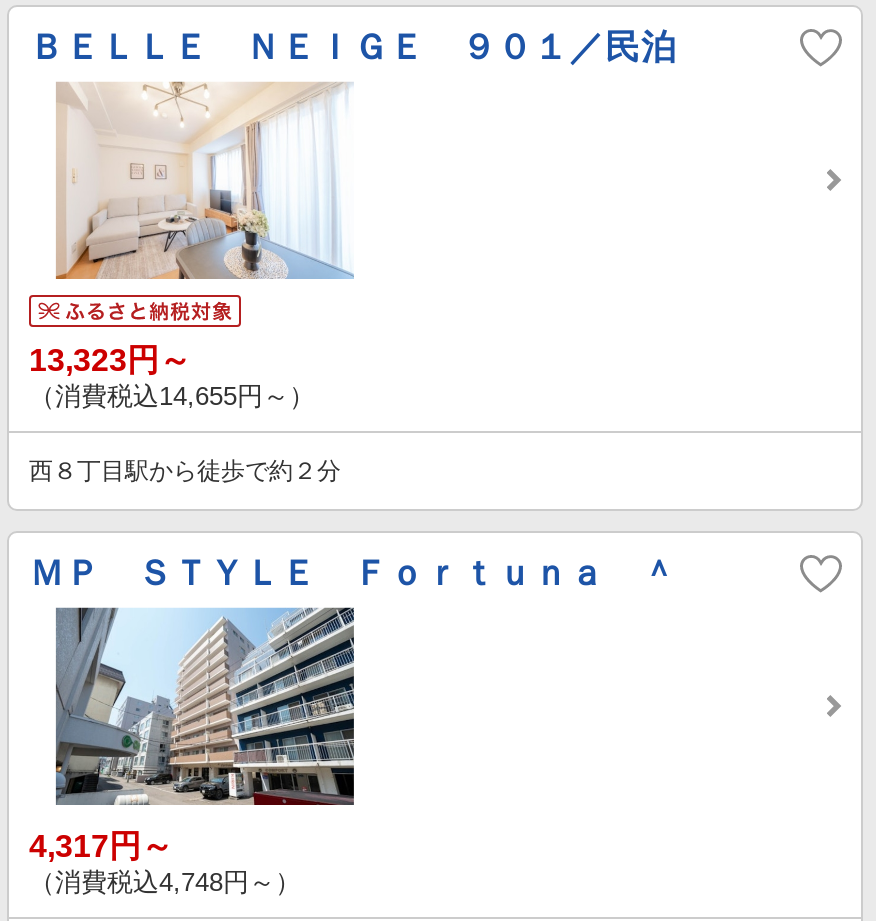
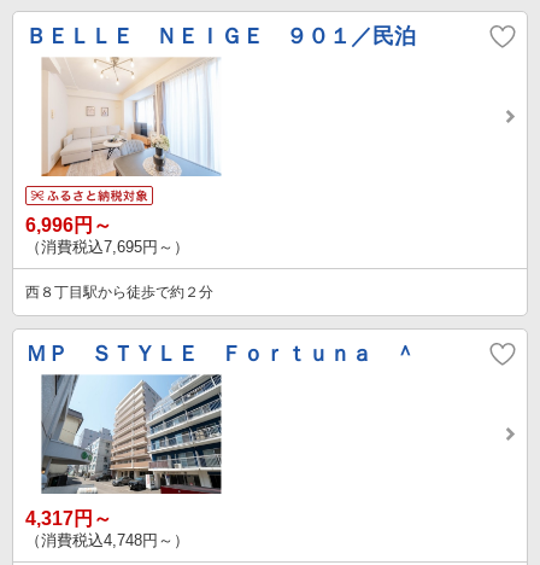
- 13,323円～
+ 6,996円～

- （消費税込14,655円～）
+ （消費税込7,695円～）
